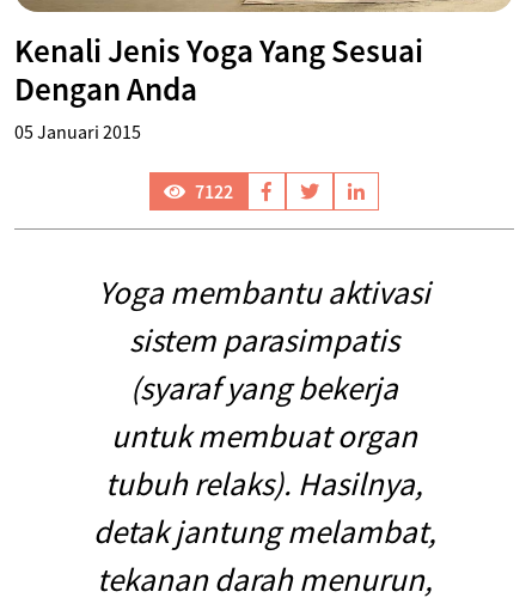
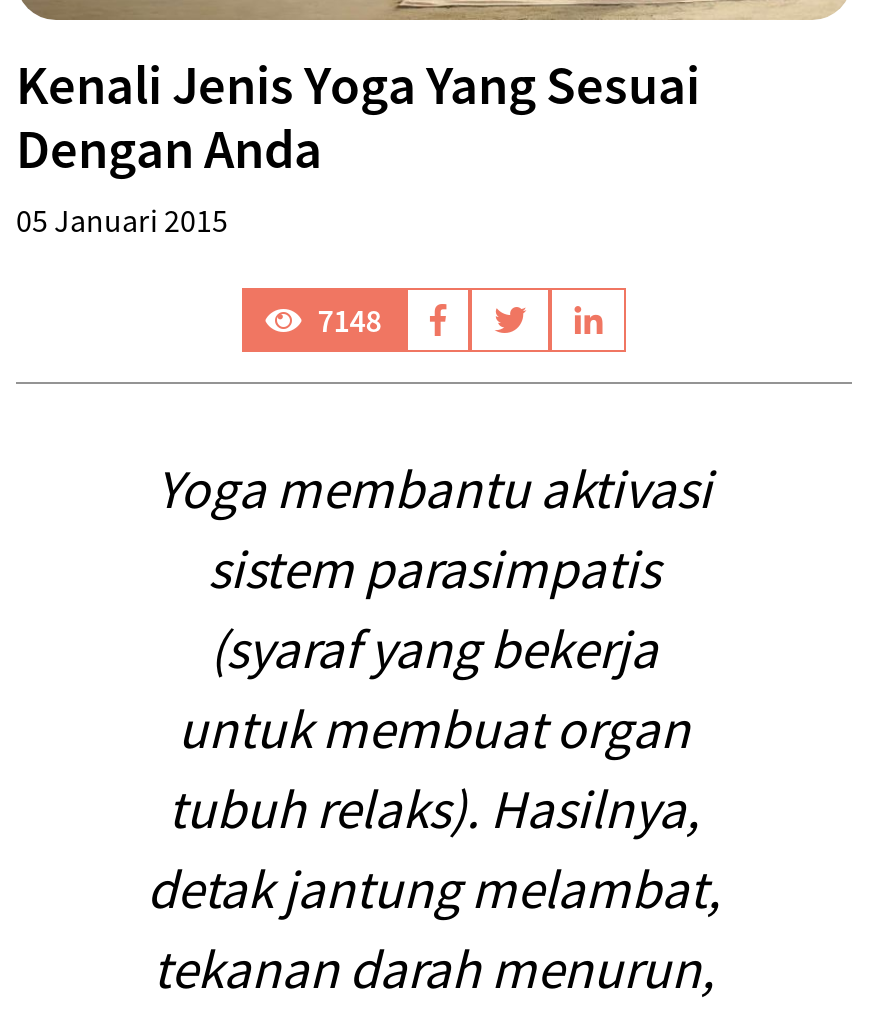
- 7122
+ 7148
